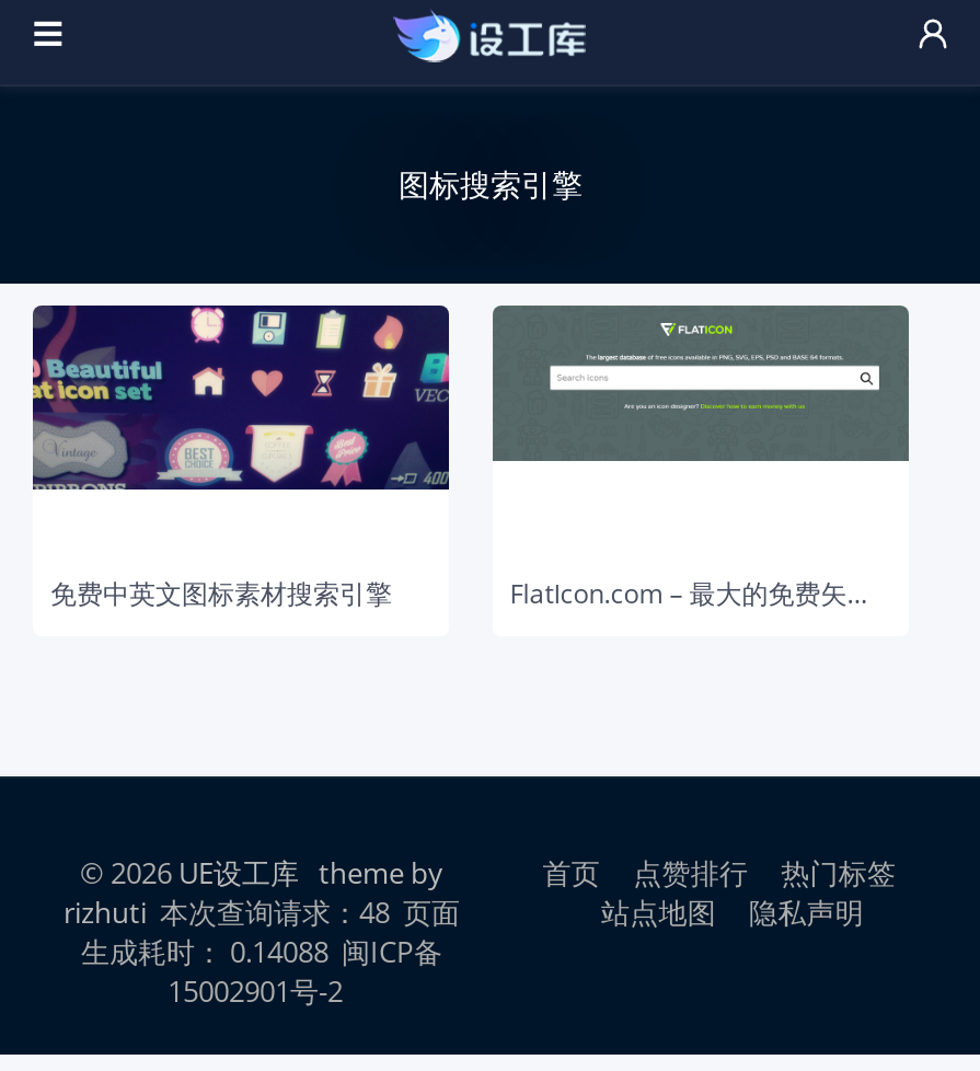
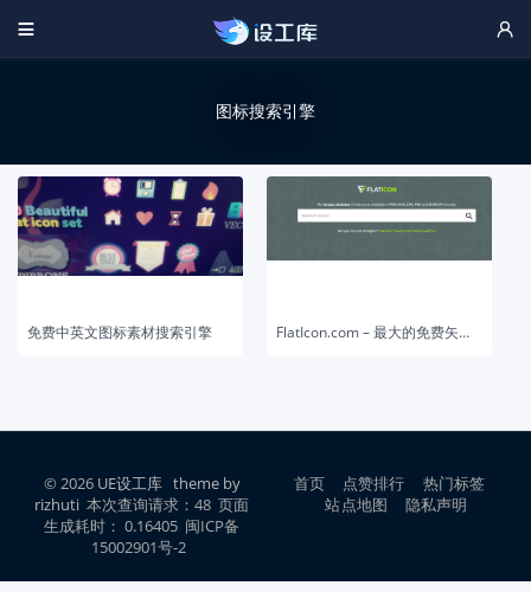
- 生成耗时： 0.14088 闽ICP备
+ 生成耗时： 0.16405 闽ICP备
